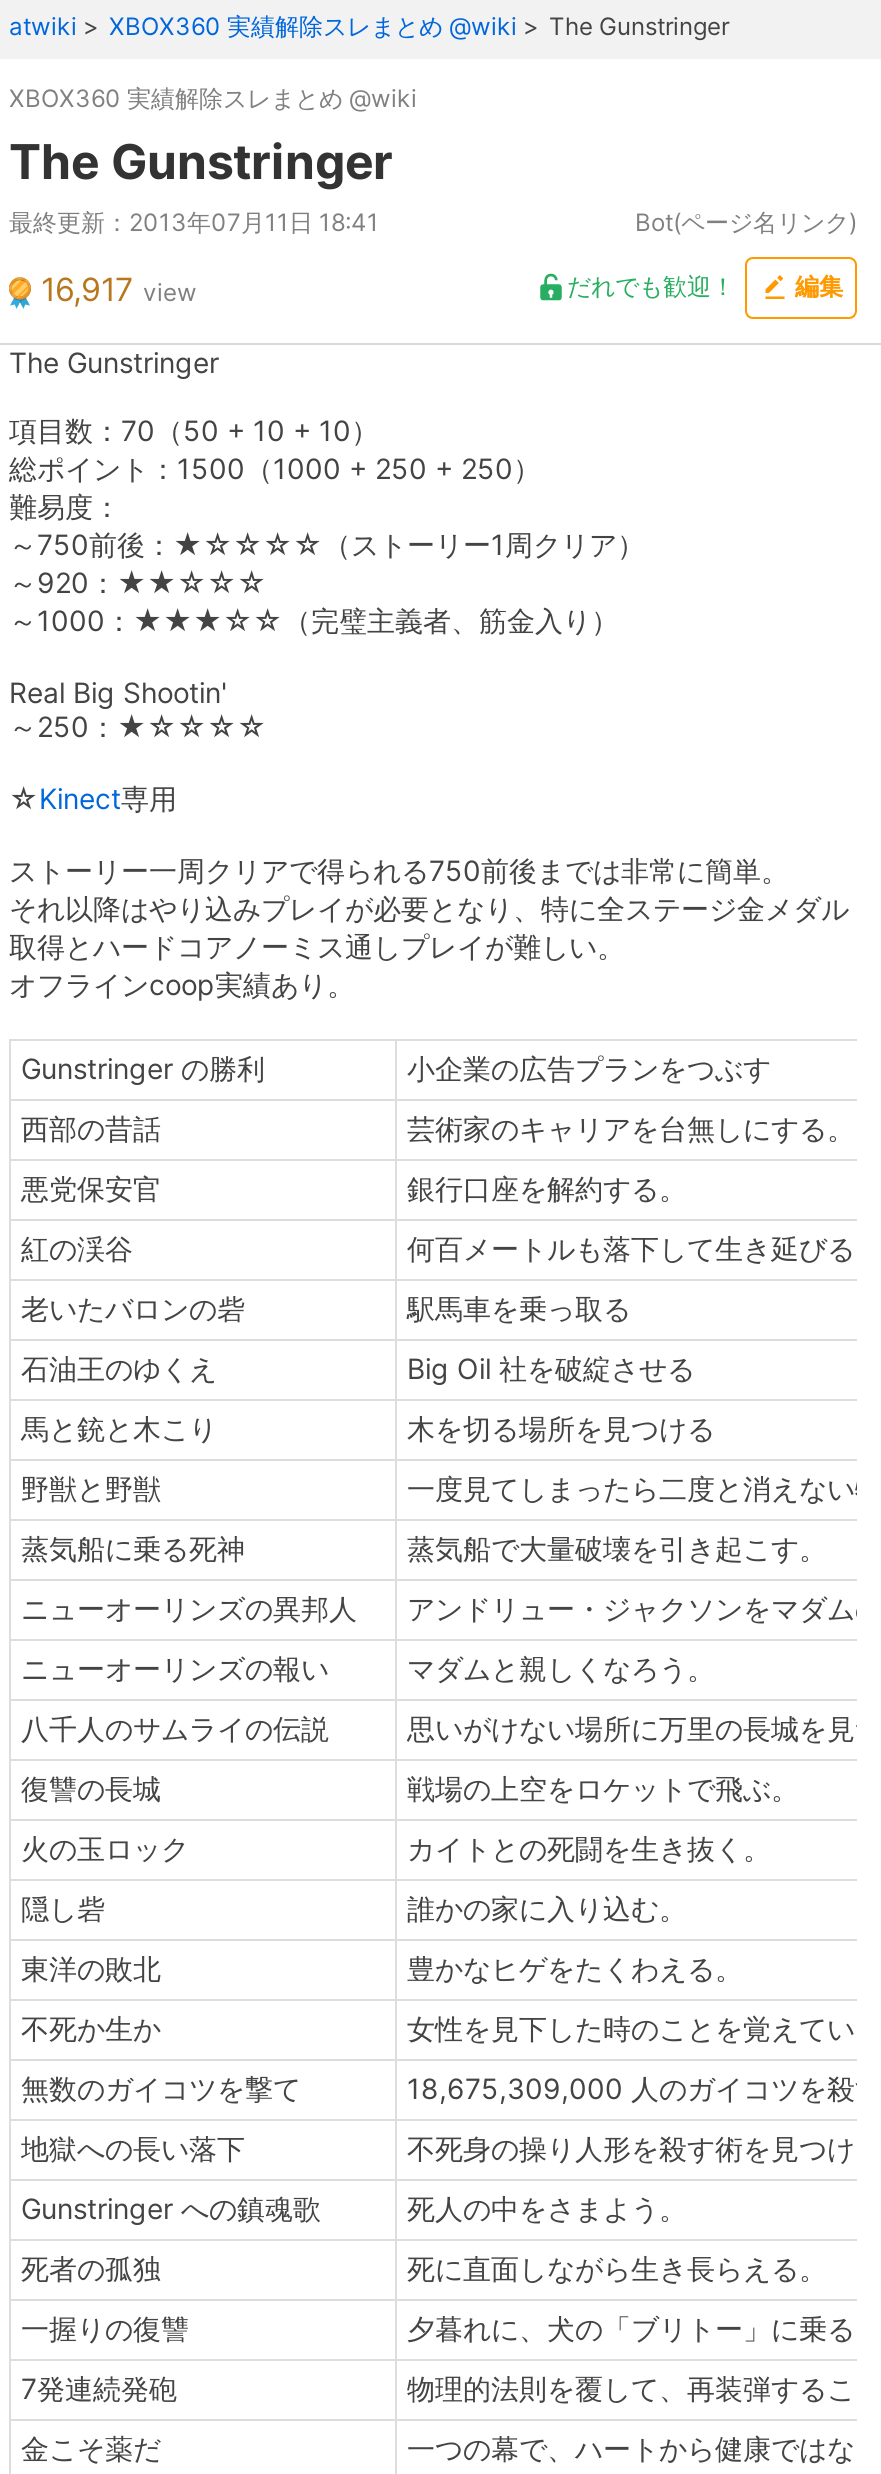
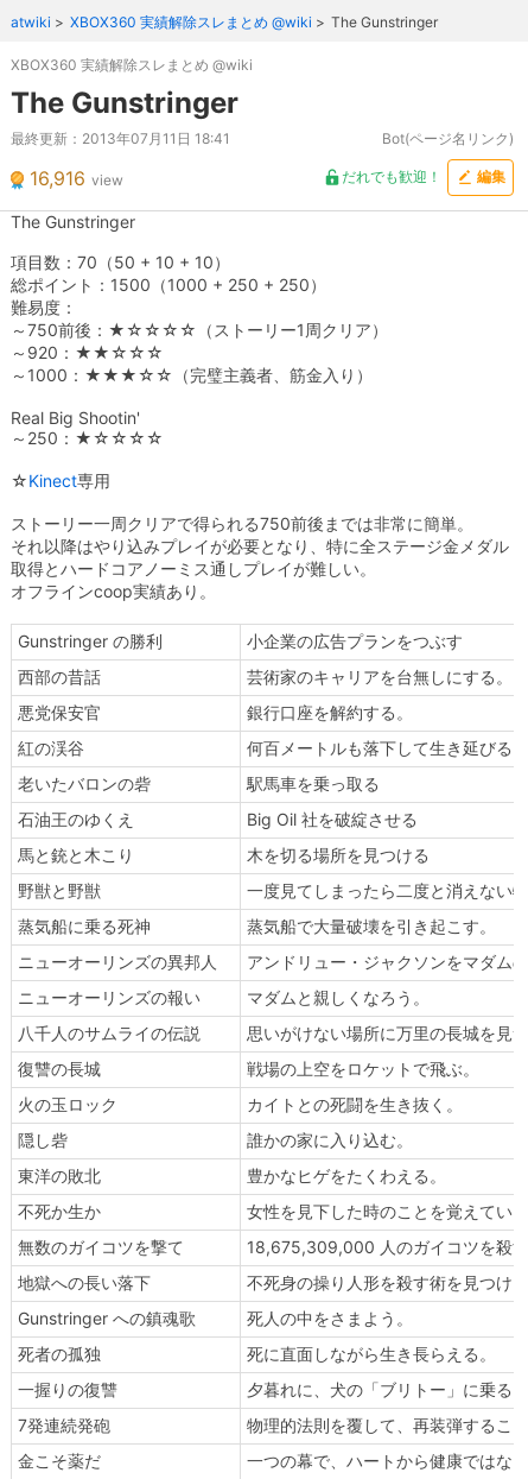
- 16,917 view
+ 16,916 view
